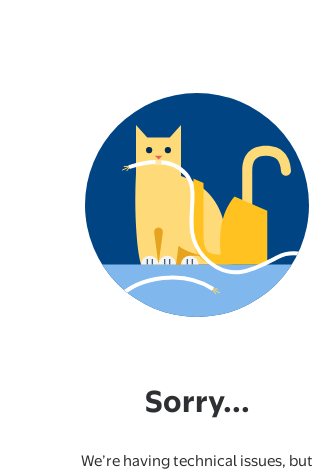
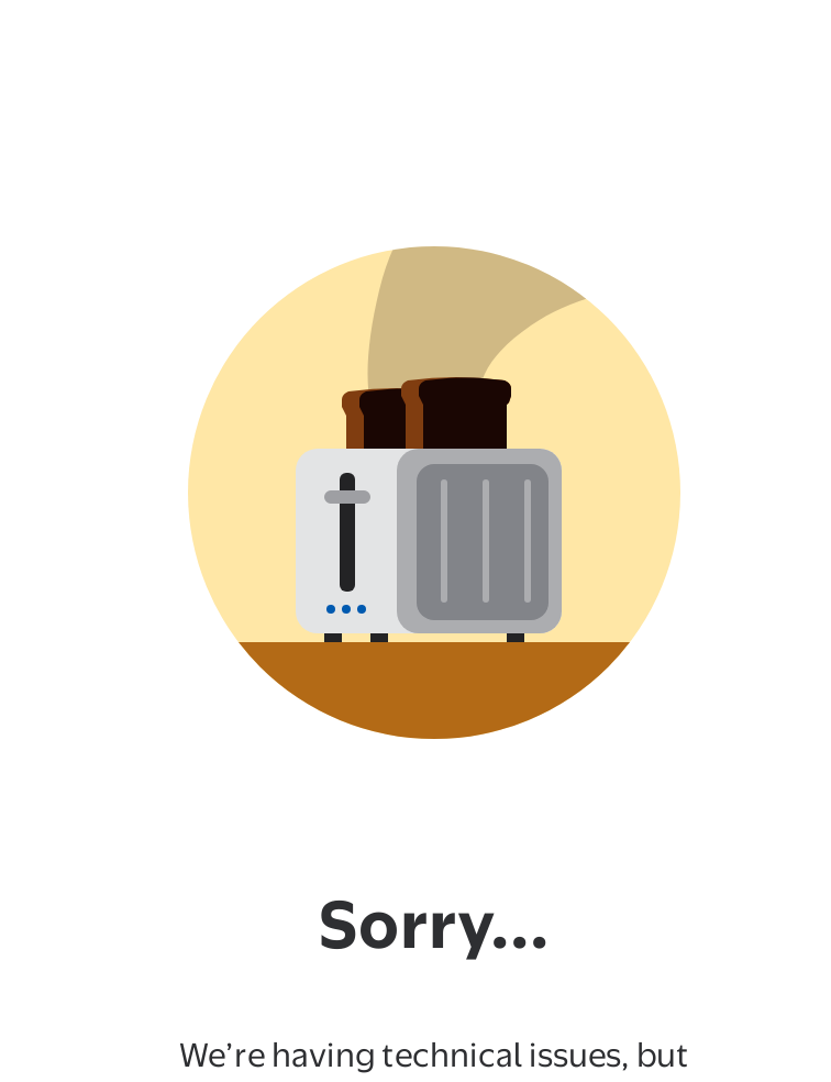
- [image]
+ [image]
